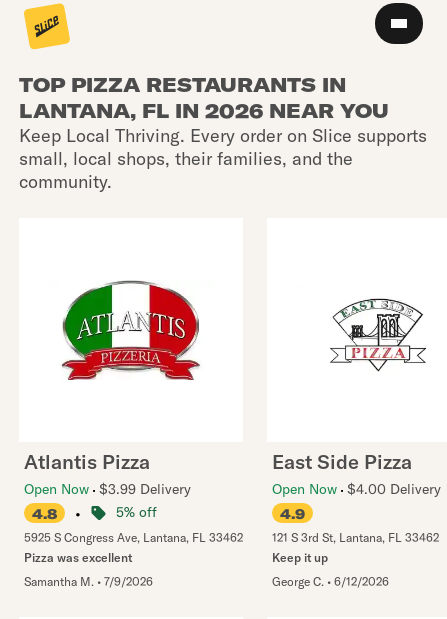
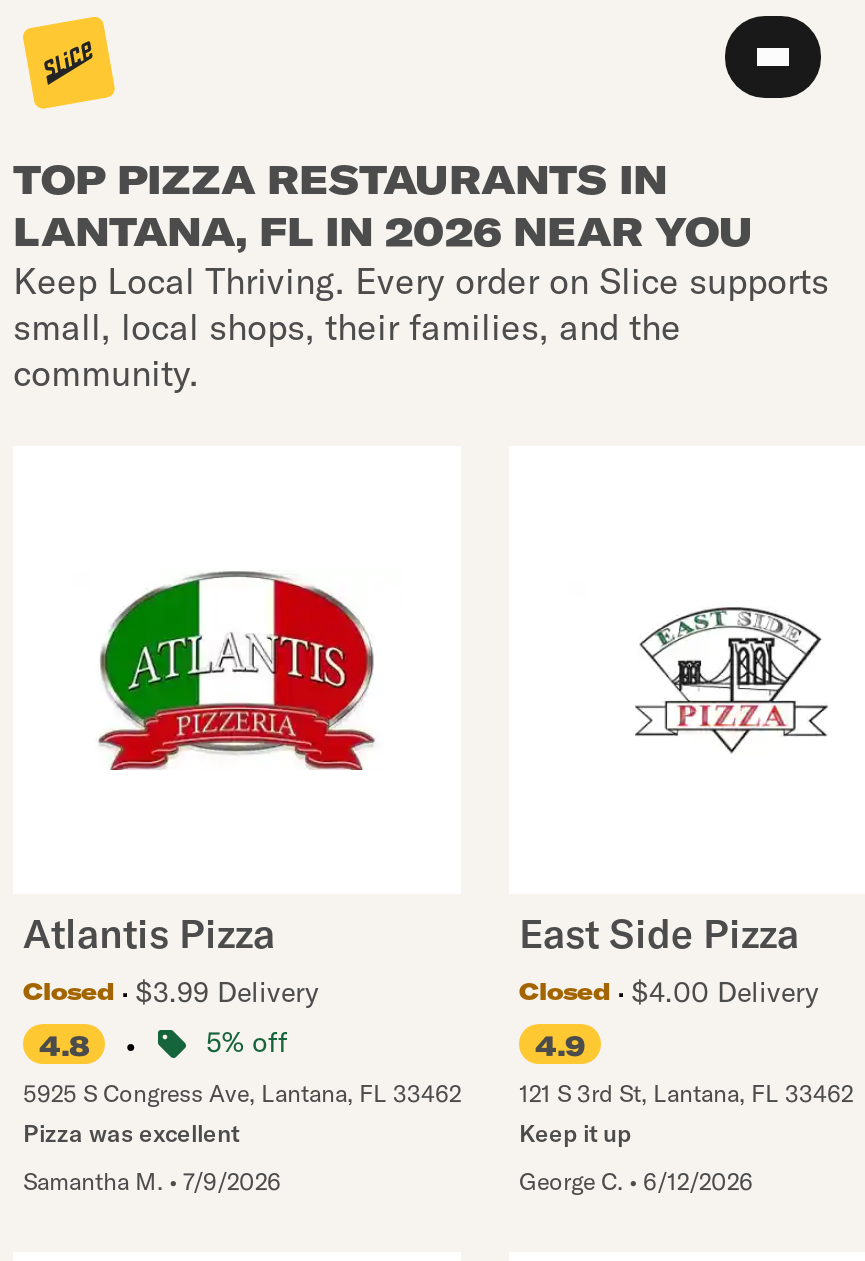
- Open Now $3.99 Delivery
+ Closed
+ $3.99 Delivery

- Open Now $4.00 Delivery
+ Closed
+ $4.00 Delivery
